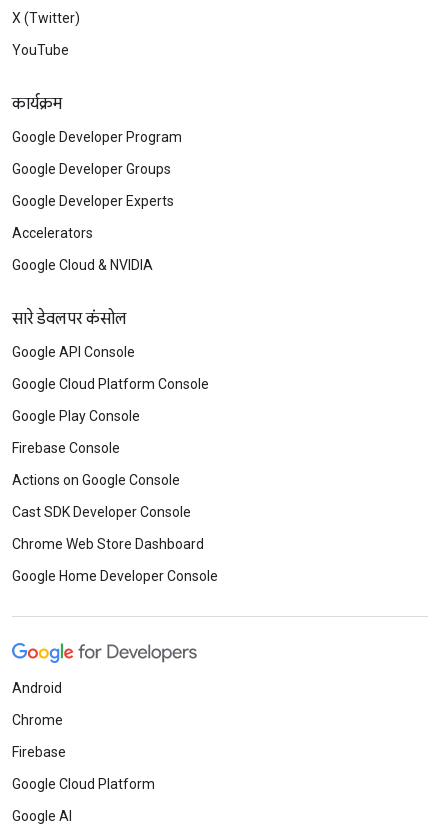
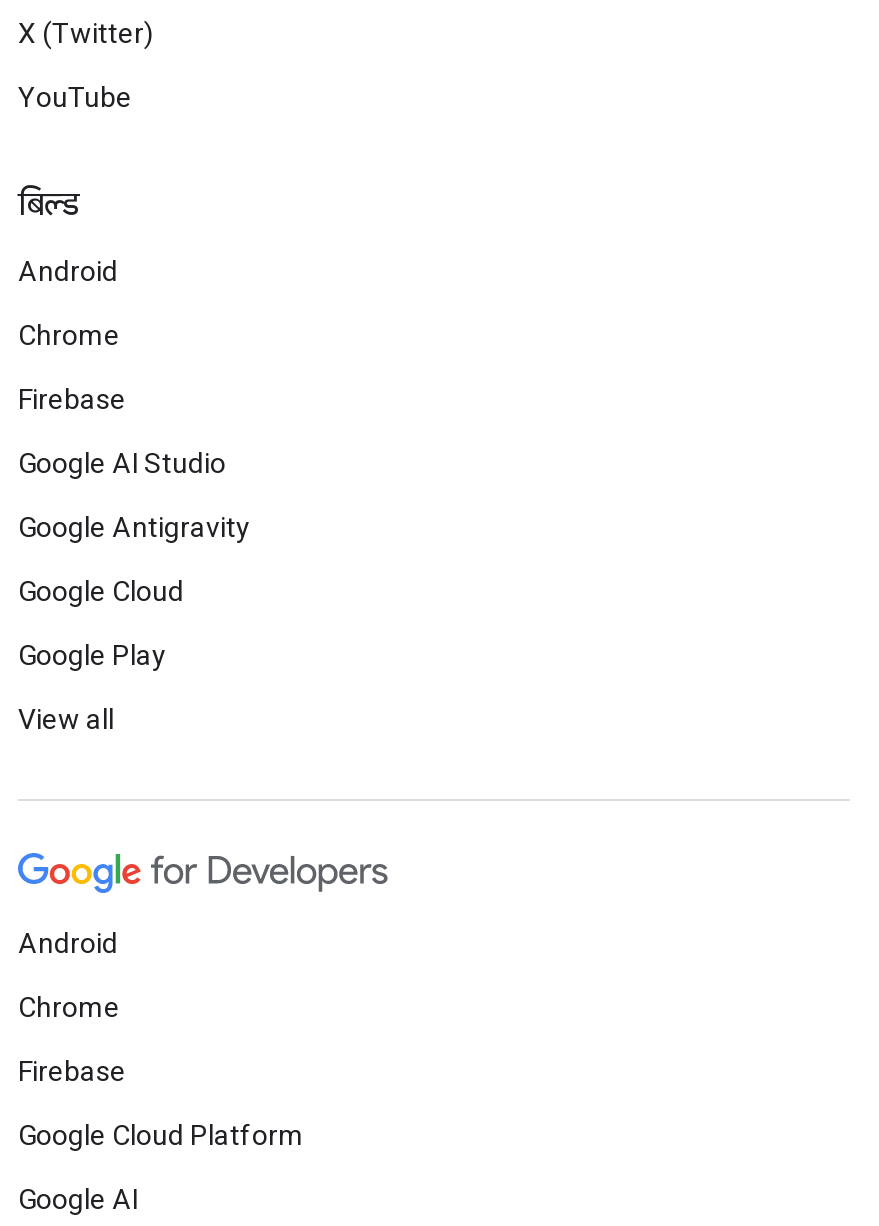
- कार्यक्रम
- Google Developer Program
- Google Developer Groups
- Google Developer Experts
- Accelerators
- Google Cloud & NVIDIA
- सारे डेवलपर कंसोल
- Google API Console
- Google Cloud Platform Console
- Google Play Console
- Firebase Console
- Actions on Google Console
- Cast SDK Developer Console
- Chrome Web Store Dashboard
- Google Home Developer Console
+ बिल्ड
+ Android
+ Chrome
+ Firebase
+ Google AI Studio
+ Google Antigravity
+ Google Cloud
+ Google Play
+ View all
